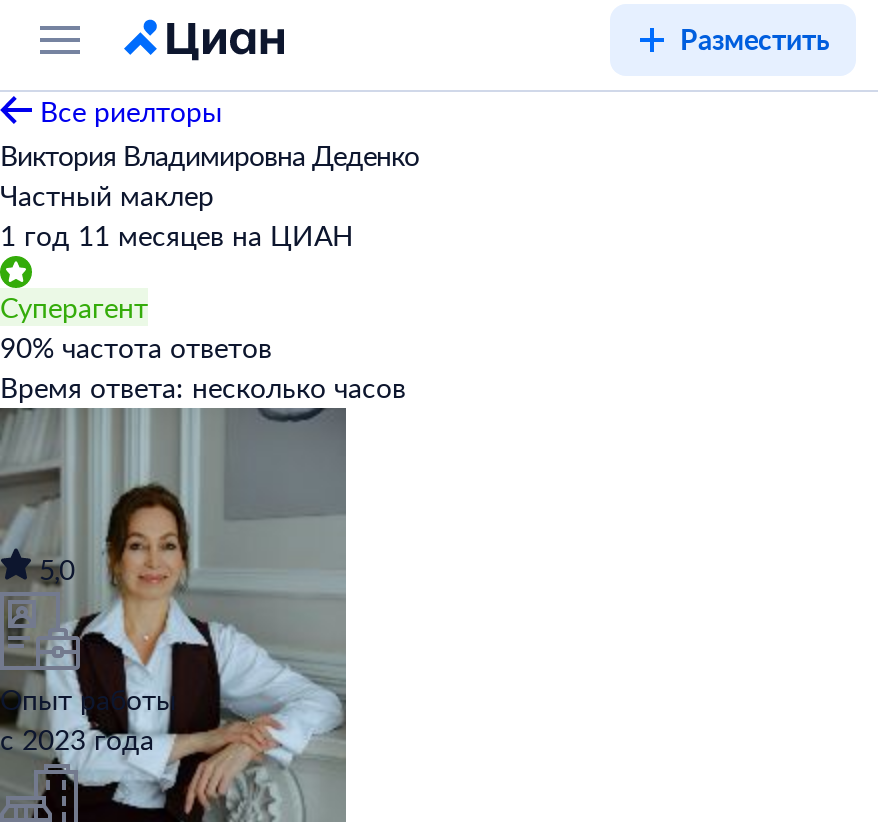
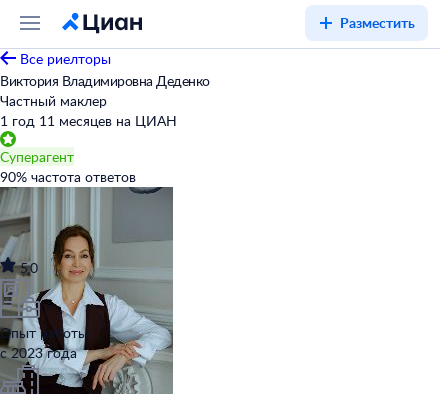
- Время ответа: несколько часов
